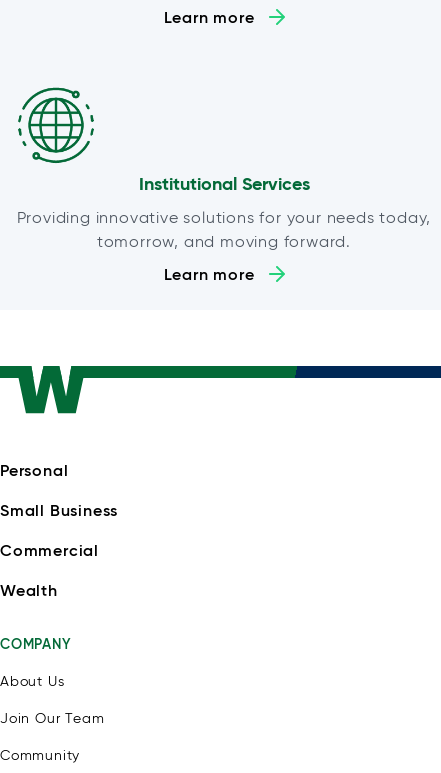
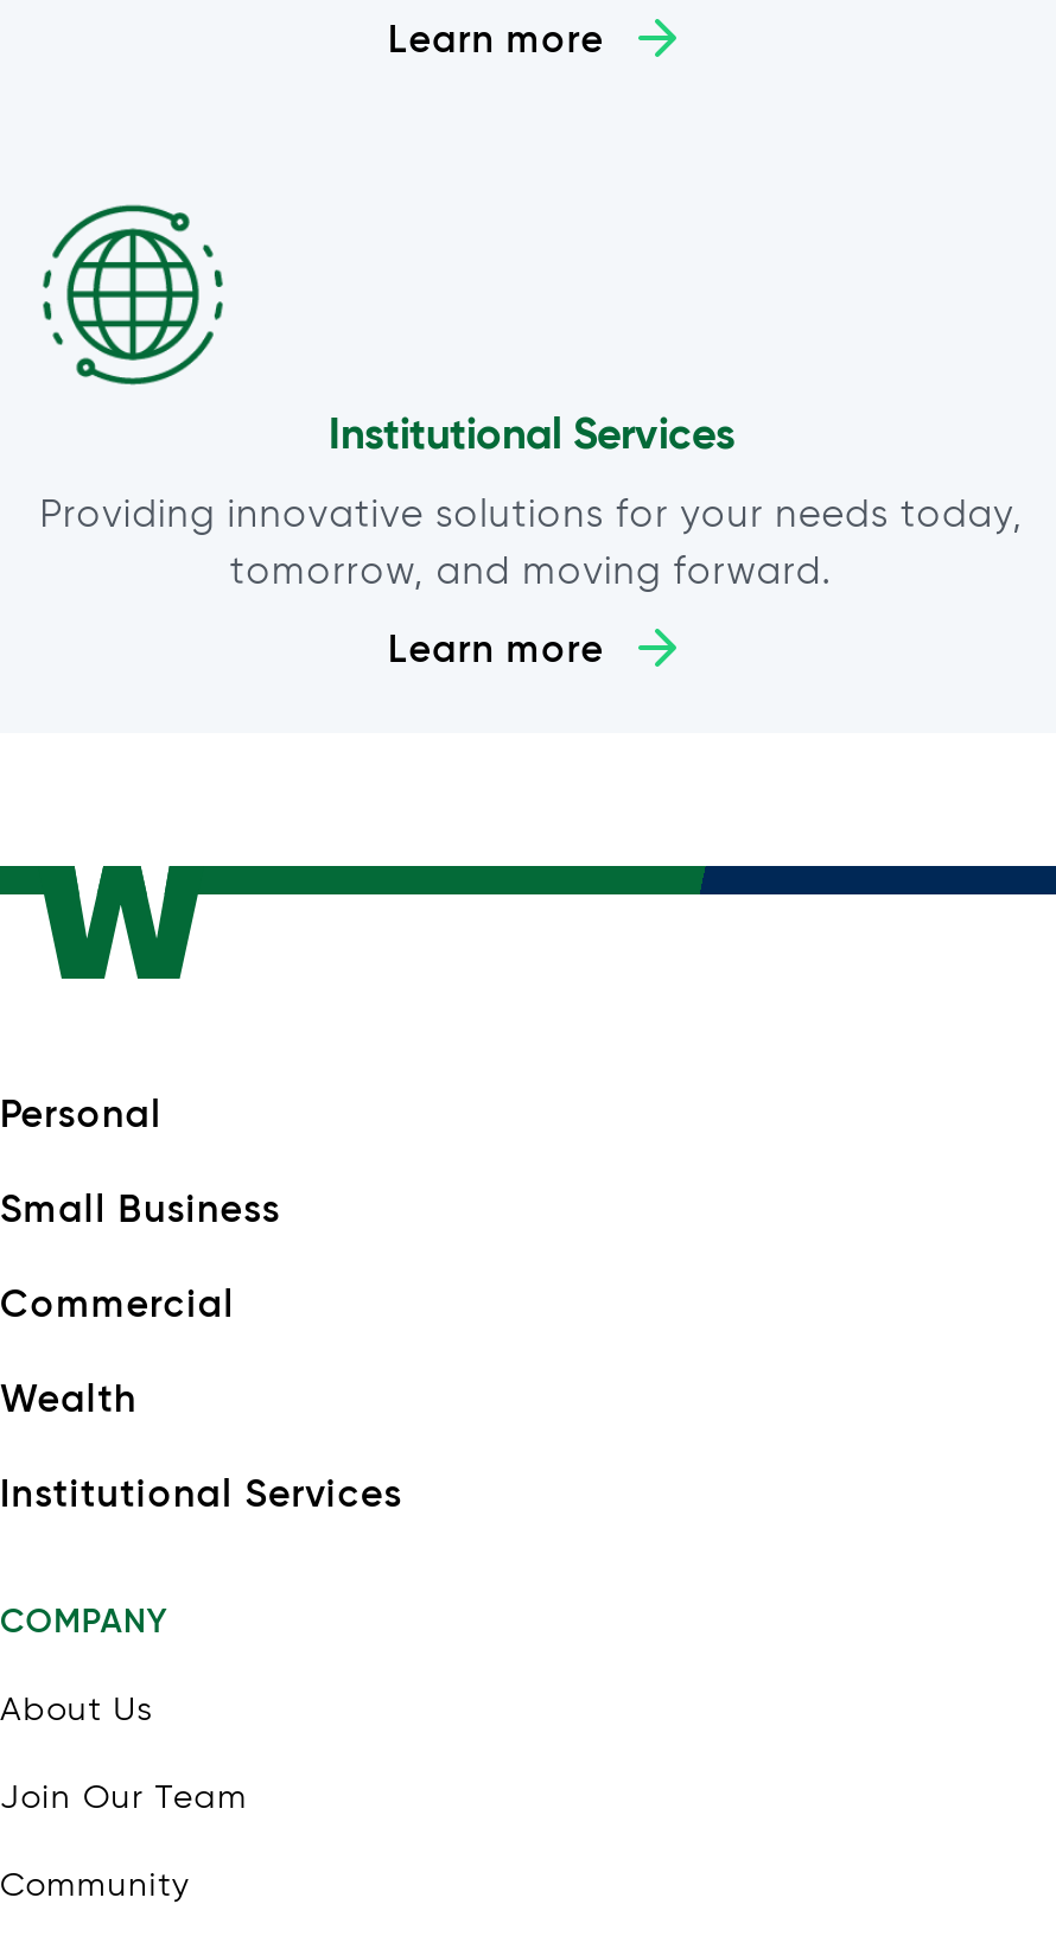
+ Institutional Services
